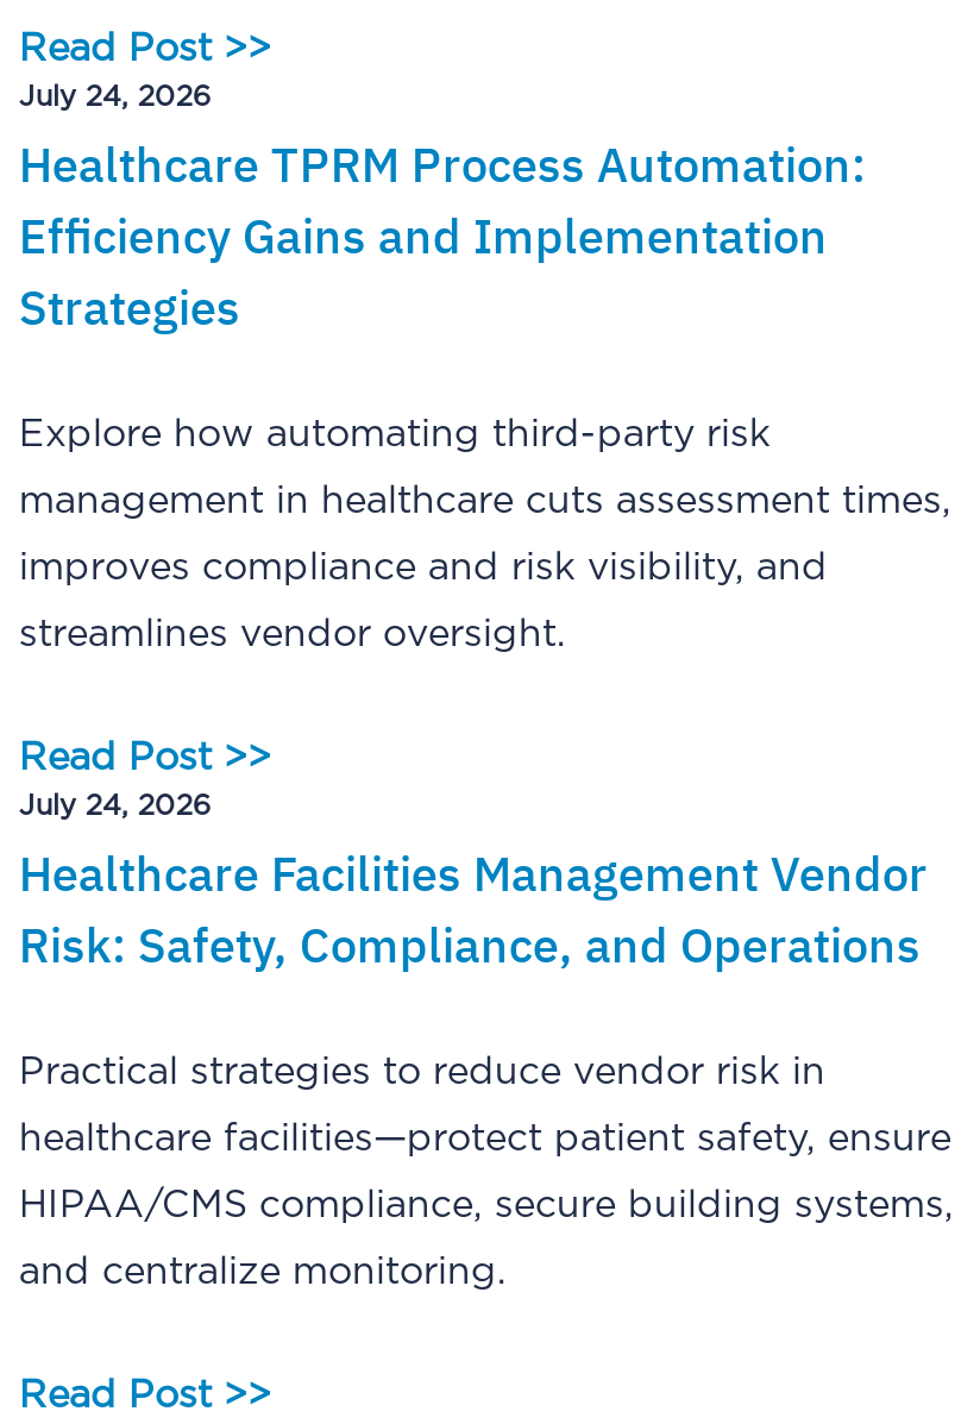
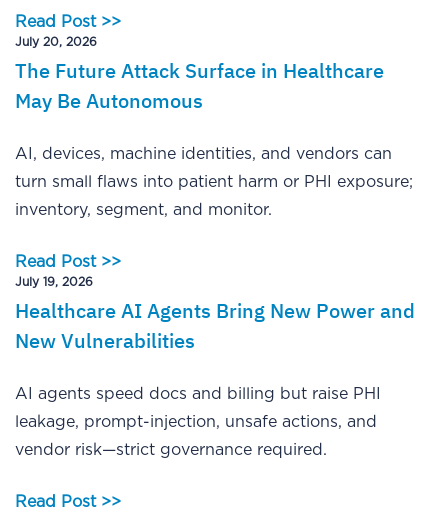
- July 24, 2026
- Healthcare TPRM Process Automation:
- Efficiency Gains and Implementation
- Strategies
- Explore how automating third-party risk
- management in healthcare cuts assessment times,
- improves compliance and risk visibility, and
- streamlines vendor oversight.
+ July 20, 2026
+ The Future Attack Surface in Healthcare
+ May Be Autonomous
+ AI, devices, machine identities, and vendors can
+ turn small flaws into patient harm or PHI exposure;
+ inventory, segment, and monitor.

- July 24, 2026
- Healthcare Facilities Management Vendor
- Risk: Safety, Compliance, and Operations
- Practical strategies to reduce vendor risk in
- healthcare facilities—protect patient safety, ensure
- HIPAA/CMS compliance, secure building systems,
- and centralize monitoring.
+ July 19, 2026
+ Healthcare AI Agents Bring New Power and
+ New Vulnerabilities
+ AI agents speed docs and billing but raise PHI
+ leakage, prompt-injection, unsafe actions, and
+ vendor risk—strict governance required.
